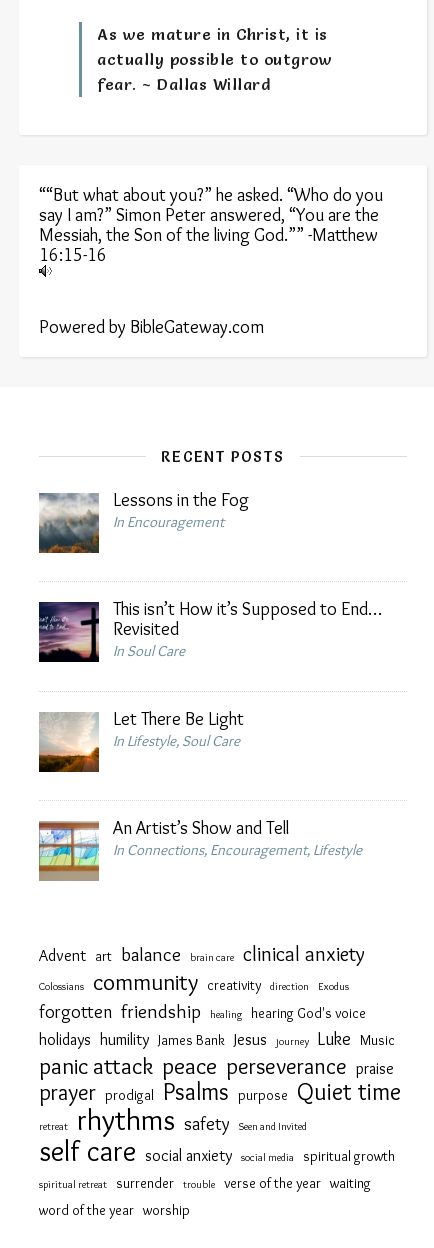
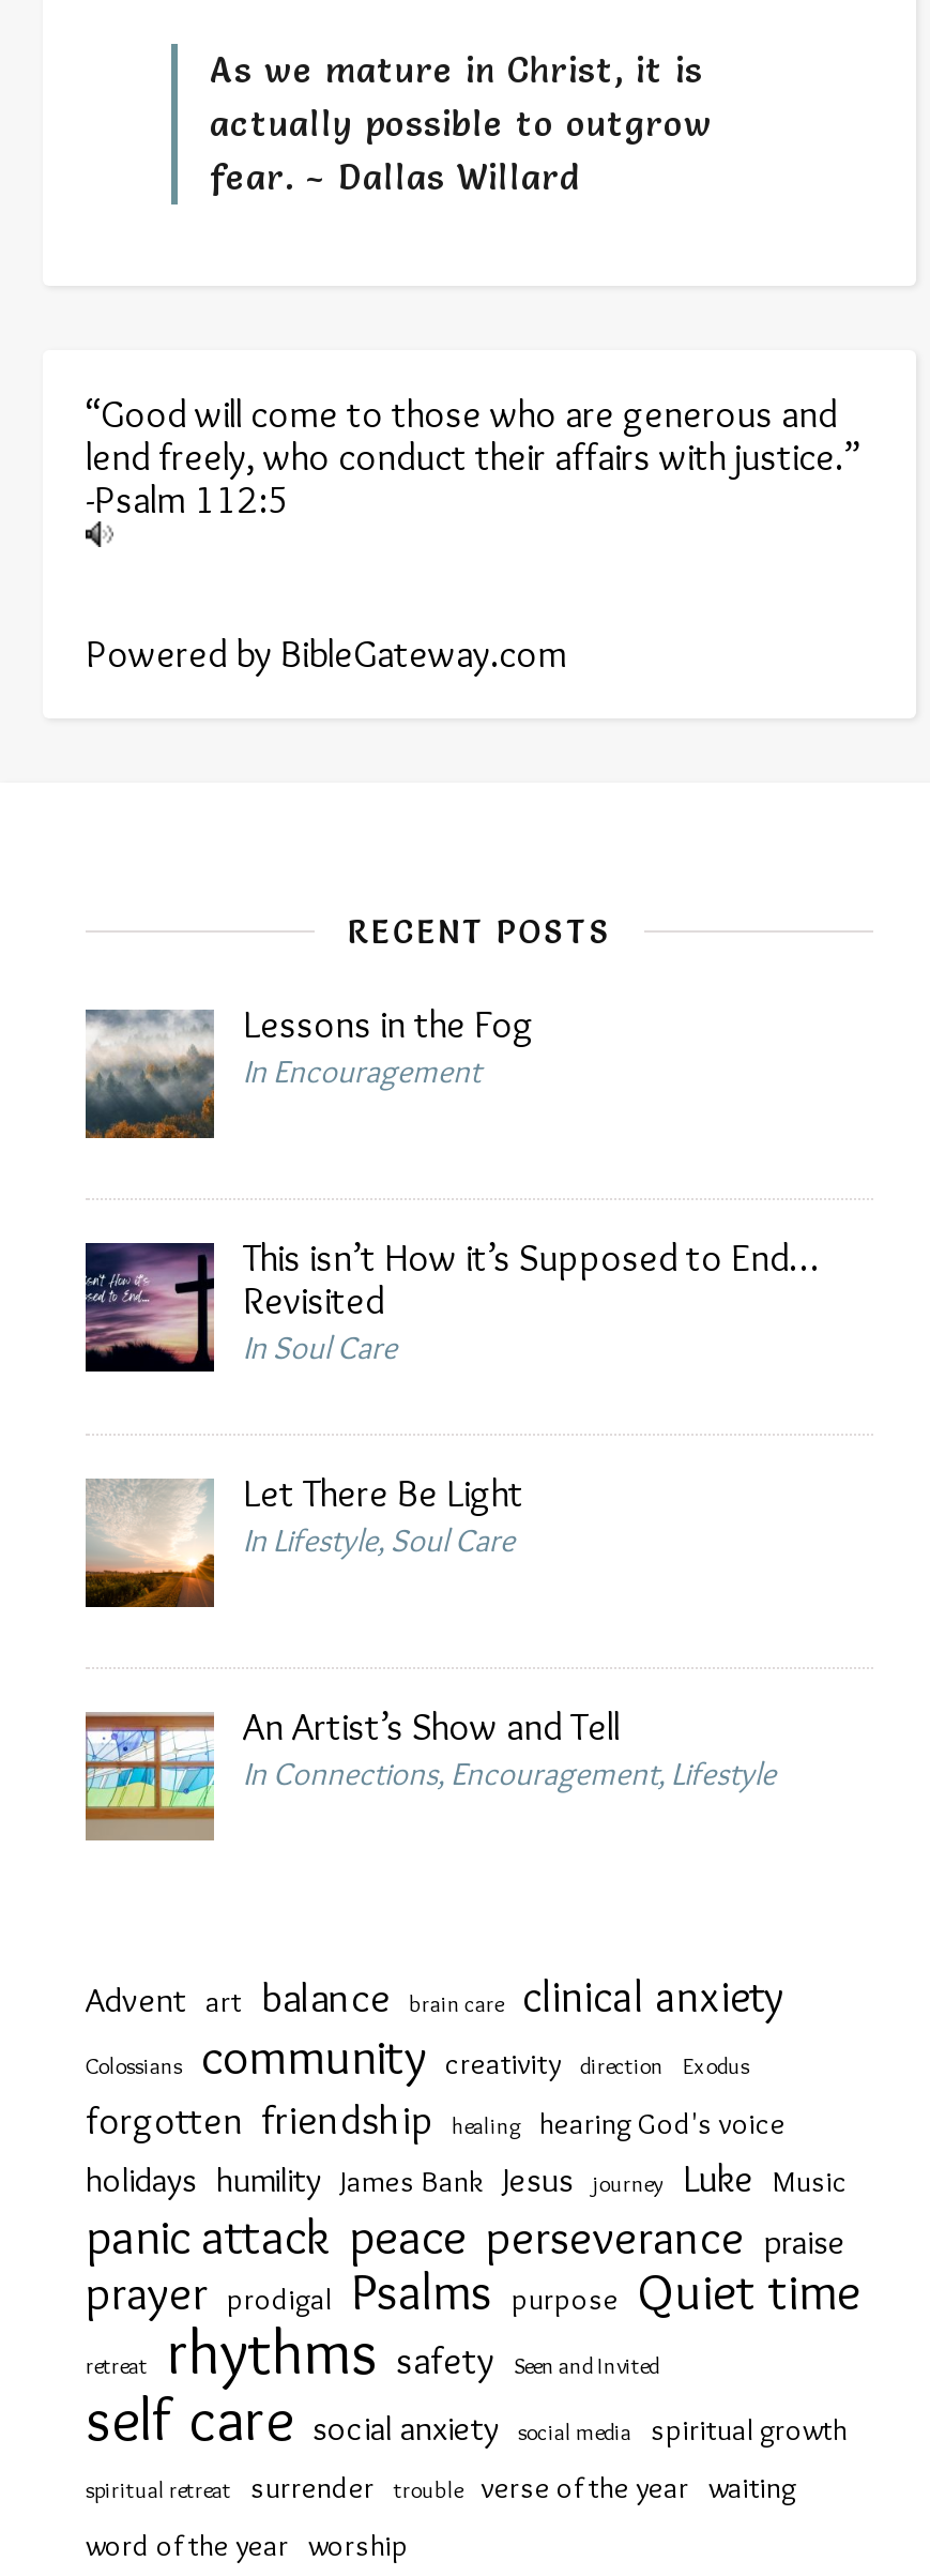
- ““But what about you?” he asked. “Who do you
- say I am?” Simon Peter answered, “You are the
- Messiah, the Son of the living God.”” - Matthew
- 16:15-16
+ “Good will come to those who are generous and
+ lend freely, who conduct their affairs with justice.”
+ -Psalm 112:5
